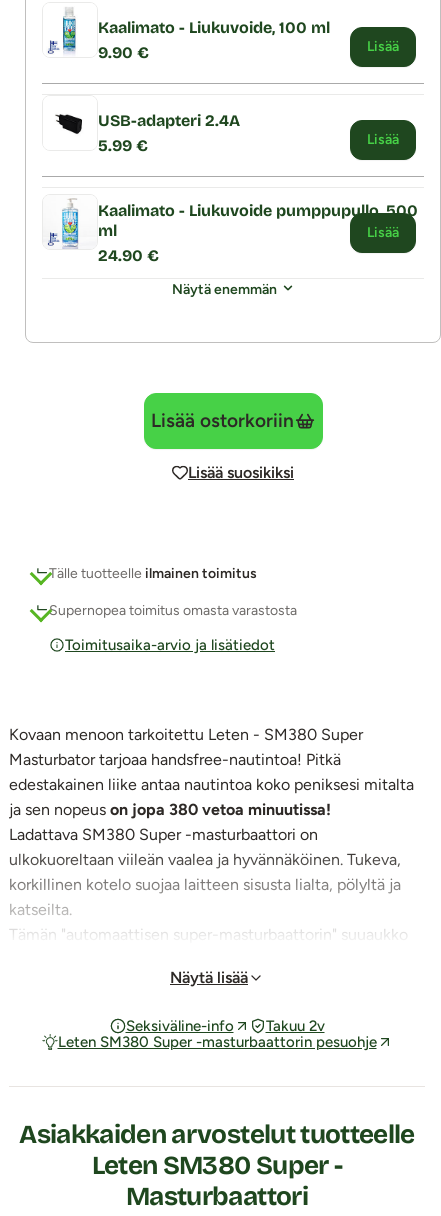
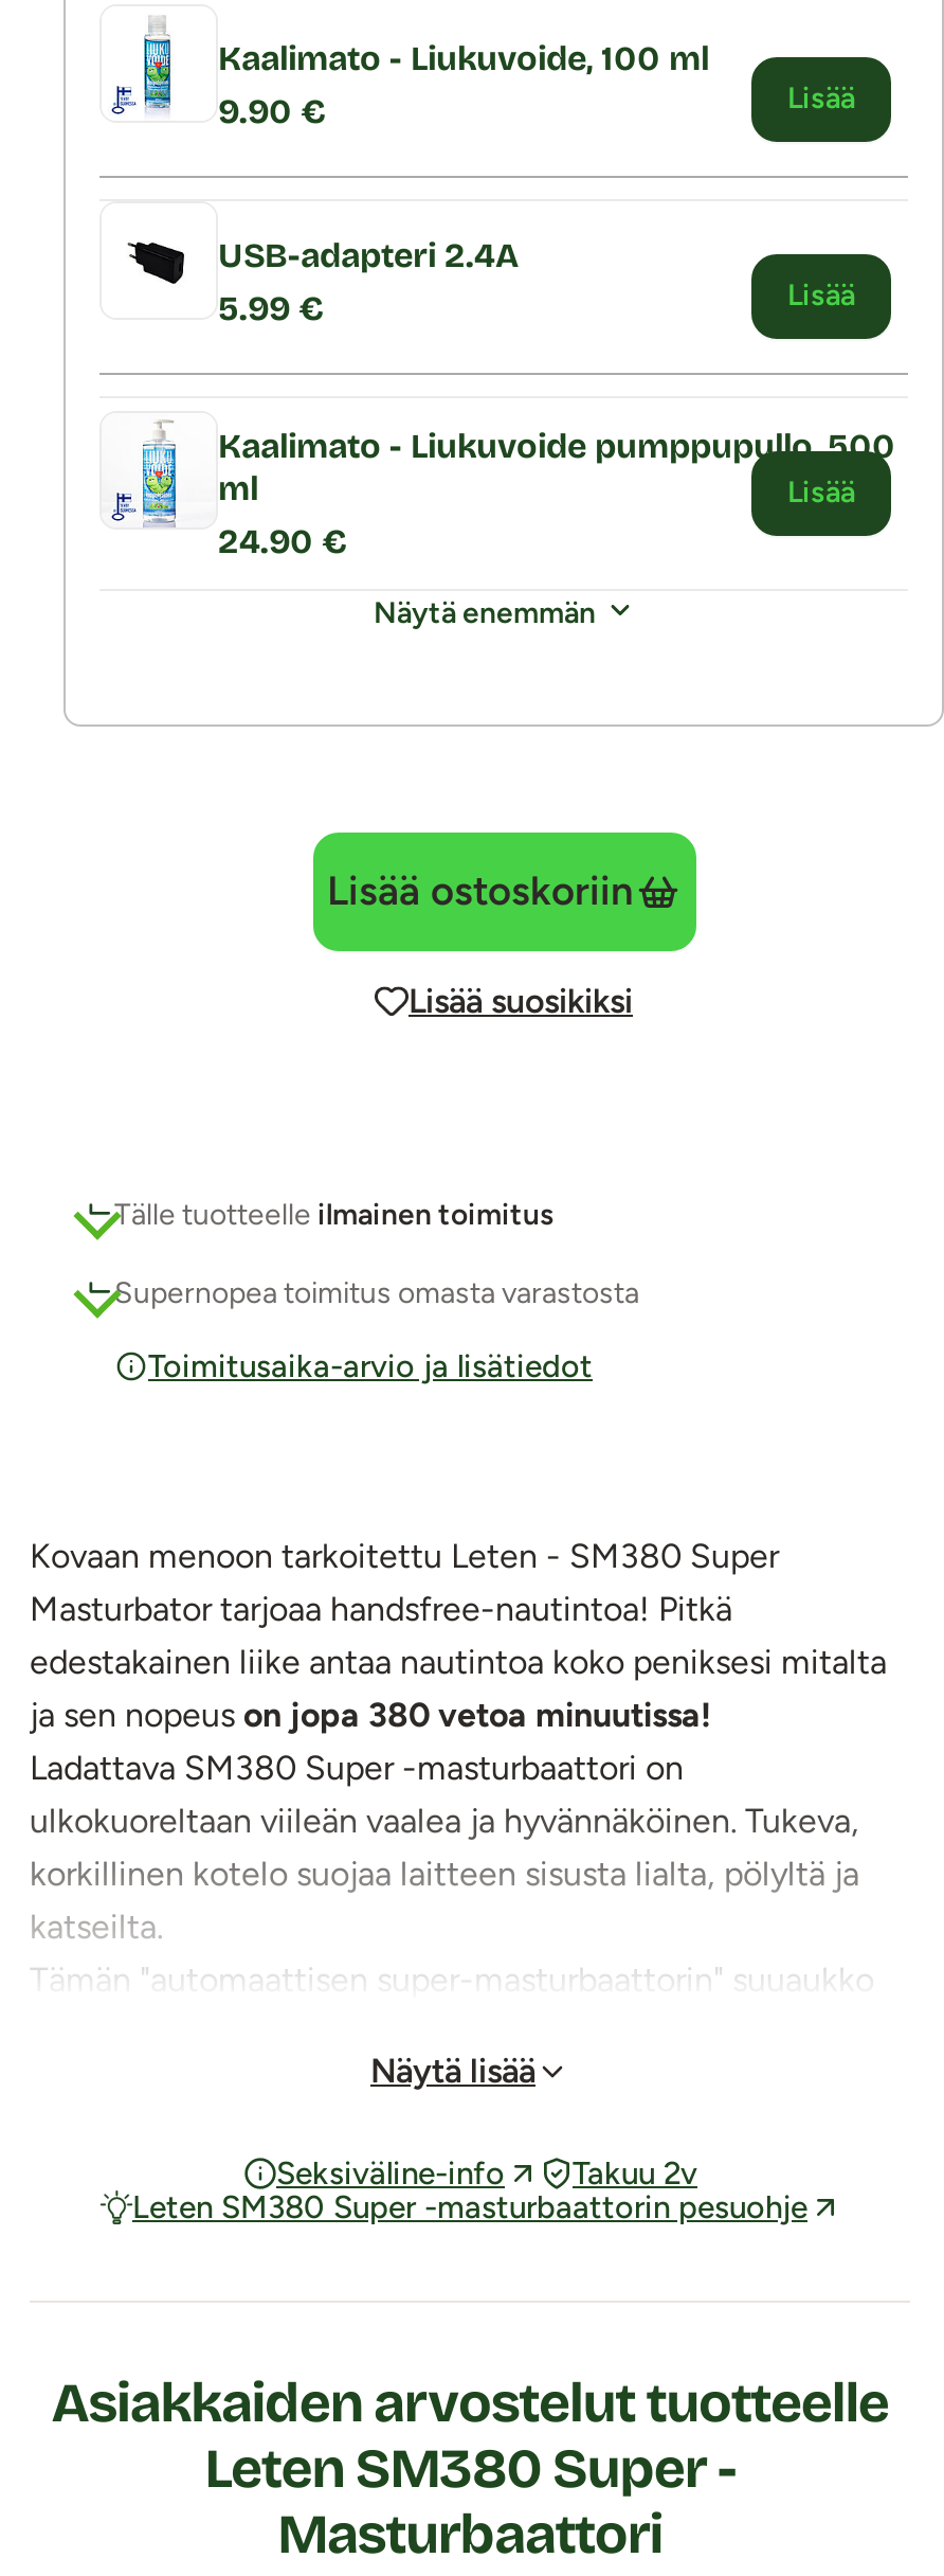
- Lisää ostorkoriin
+ Lisää ostoskoriin
